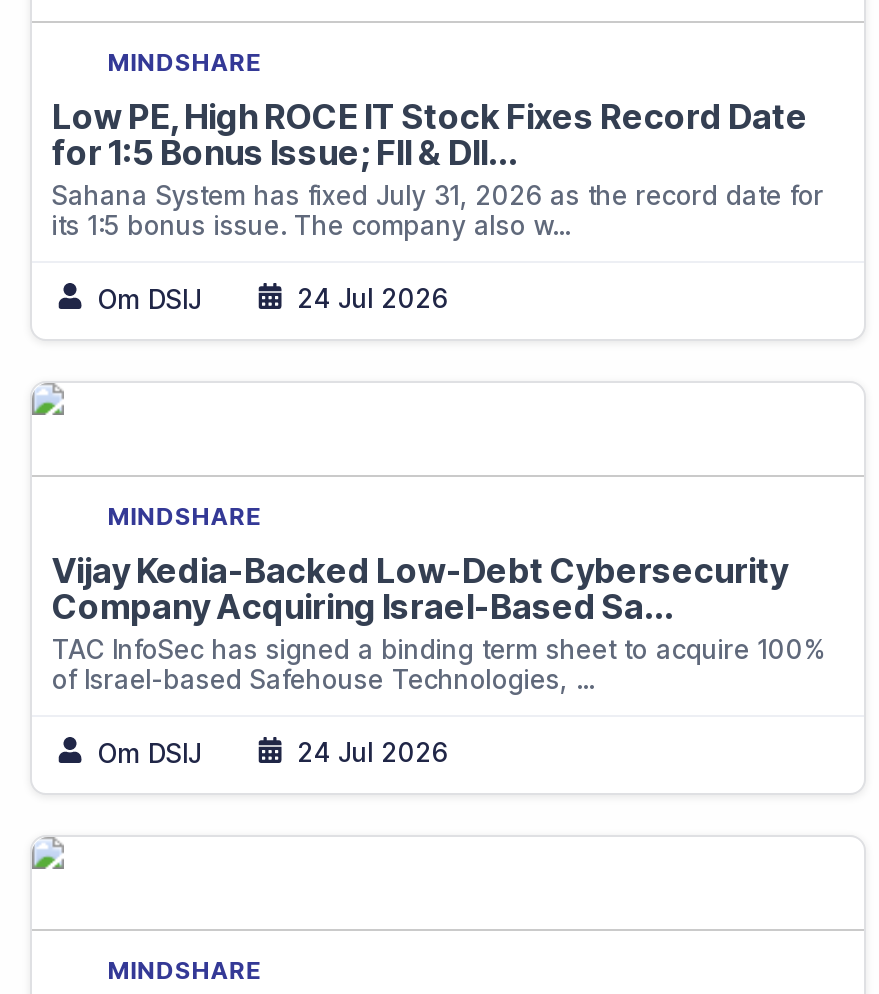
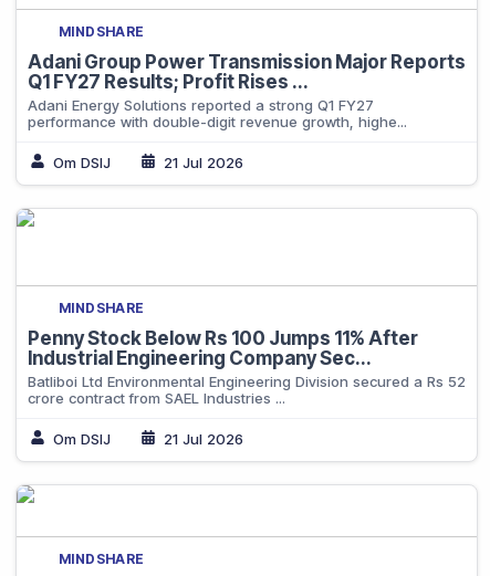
- Low PE, High ROCE IT Stock Fixes Record Date
- for 1:5 Bonus Issue; FII & DII...
- Sahana System has fixed July 31, 2026 as the record date for
- its 1:5 bonus issue. The company also w...
+ Adani Group Power Transmission Major Reports
+ Q1 FY27 Results; Profit Rises ...
+ Adani Energy Solutions reported a strong Q1 FY27
+ performance with double-digit revenue growth, highe...

- 24 Jul 2026
+ 21 Jul 2026

- Vijay Kedia-Backed Low-Debt Cybersecurity
- Company Acquiring Israel-Based Sa...
- TAC InfoSec has signed a binding term sheet to acquire 100%
- of Israel-based Safehouse Technologies, ...
+ Penny Stock Below Rs 100 Jumps 11% After
+ Industrial Engineering Company Sec...
+ Batliboi Ltd Environmental Engineering Division secured a Rs 52
+ crore contract from SAEL Industries ...

- 24 Jul 2026
+ 21 Jul 2026
